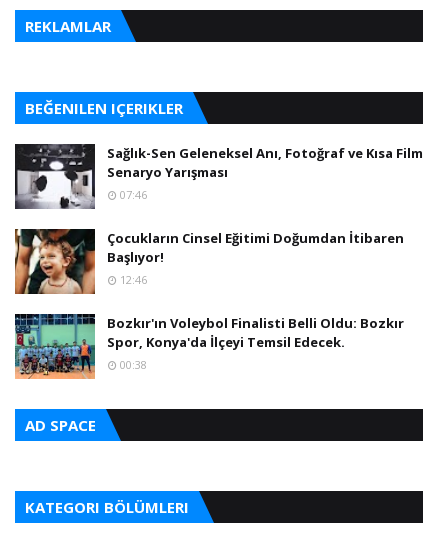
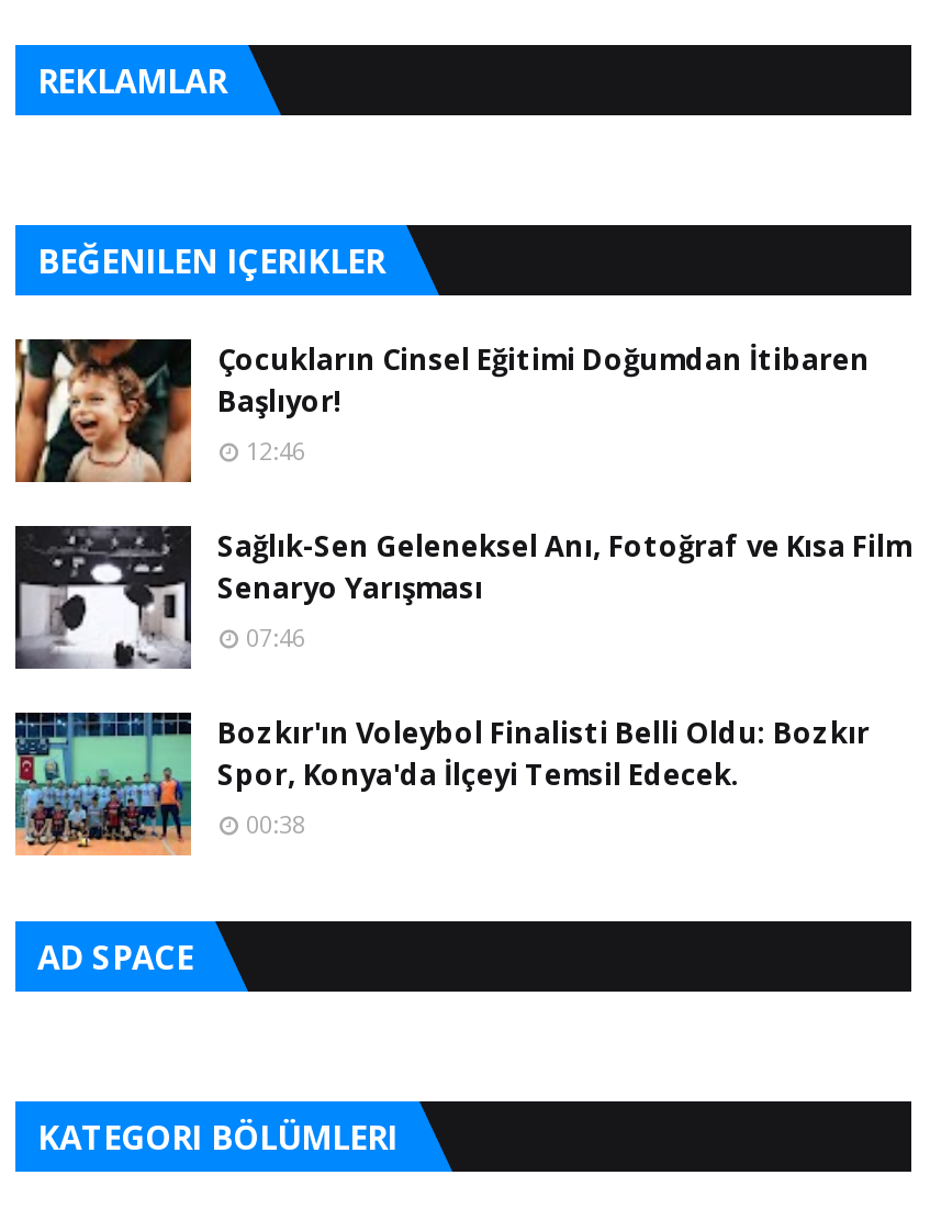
moved down: [image] | Sağlık-Sen Geleneksel Anı, Fotoğraf ve Kısa Film | Senaryo Yarışması | 07:46

moved up: [image] | Çocukların Cinsel Eğitimi Doğumdan İtibaren | Başlıyor! | 12:46
